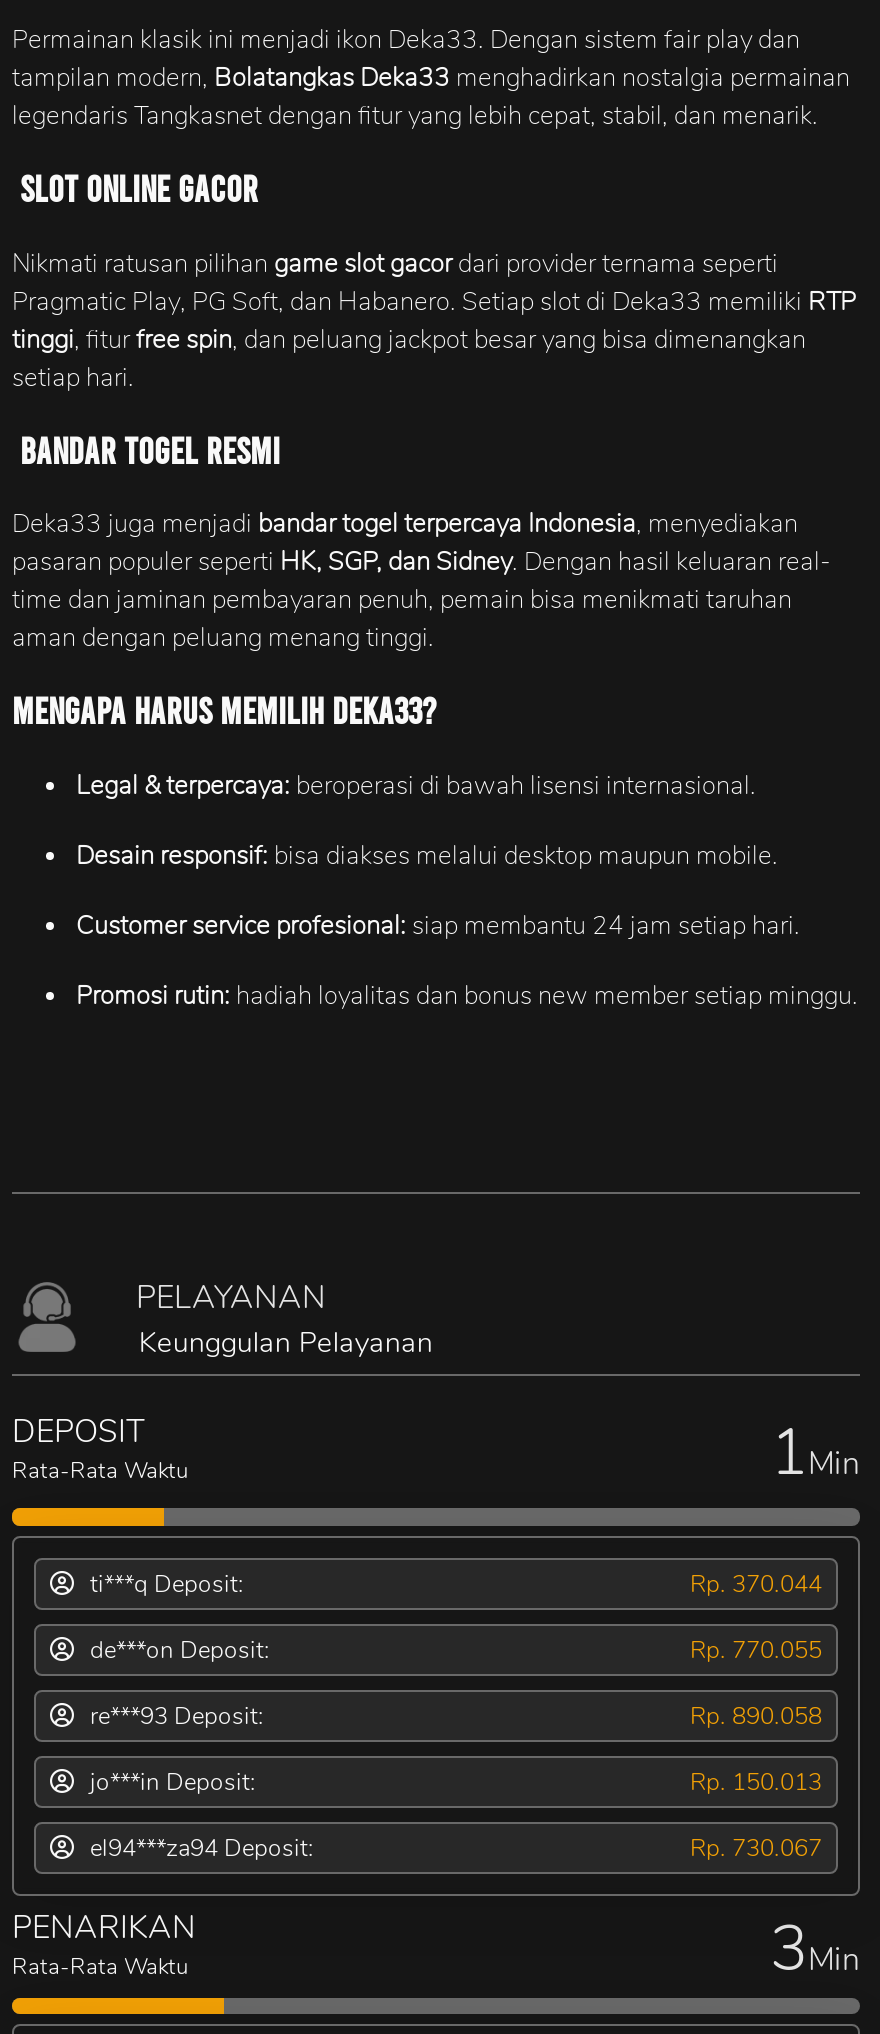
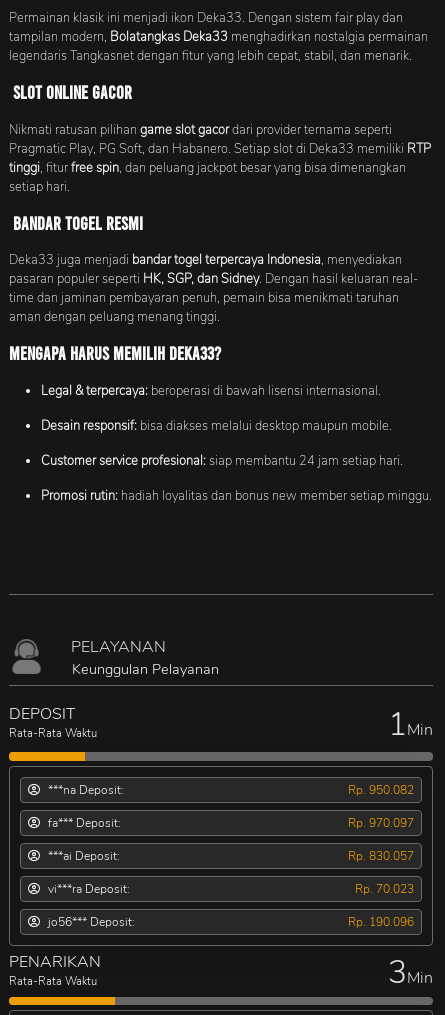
- ti***q Deposit:
+ ***na Deposit:

- Rp. 370.044
+ Rp. 950.082

- de***on Deposit:
+ fa*** Deposit:

- Rp. 770.055
+ Rp. 970.097

- re***93 Deposit:
+ ***ai Deposit:

- Rp. 890.058
+ Rp. 830.057

- jo***in Deposit:
+ vi***ra Deposit:

- Rp. 150.013
+ Rp. 70.023

- el94***za94 Deposit:
+ jo56*** Deposit:

- Rp. 730.067
+ Rp. 190.096
